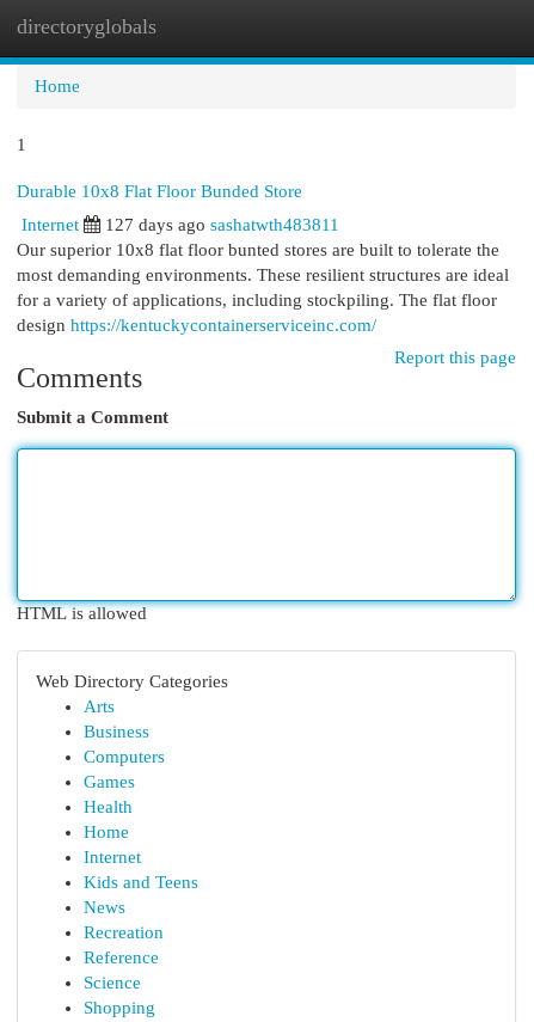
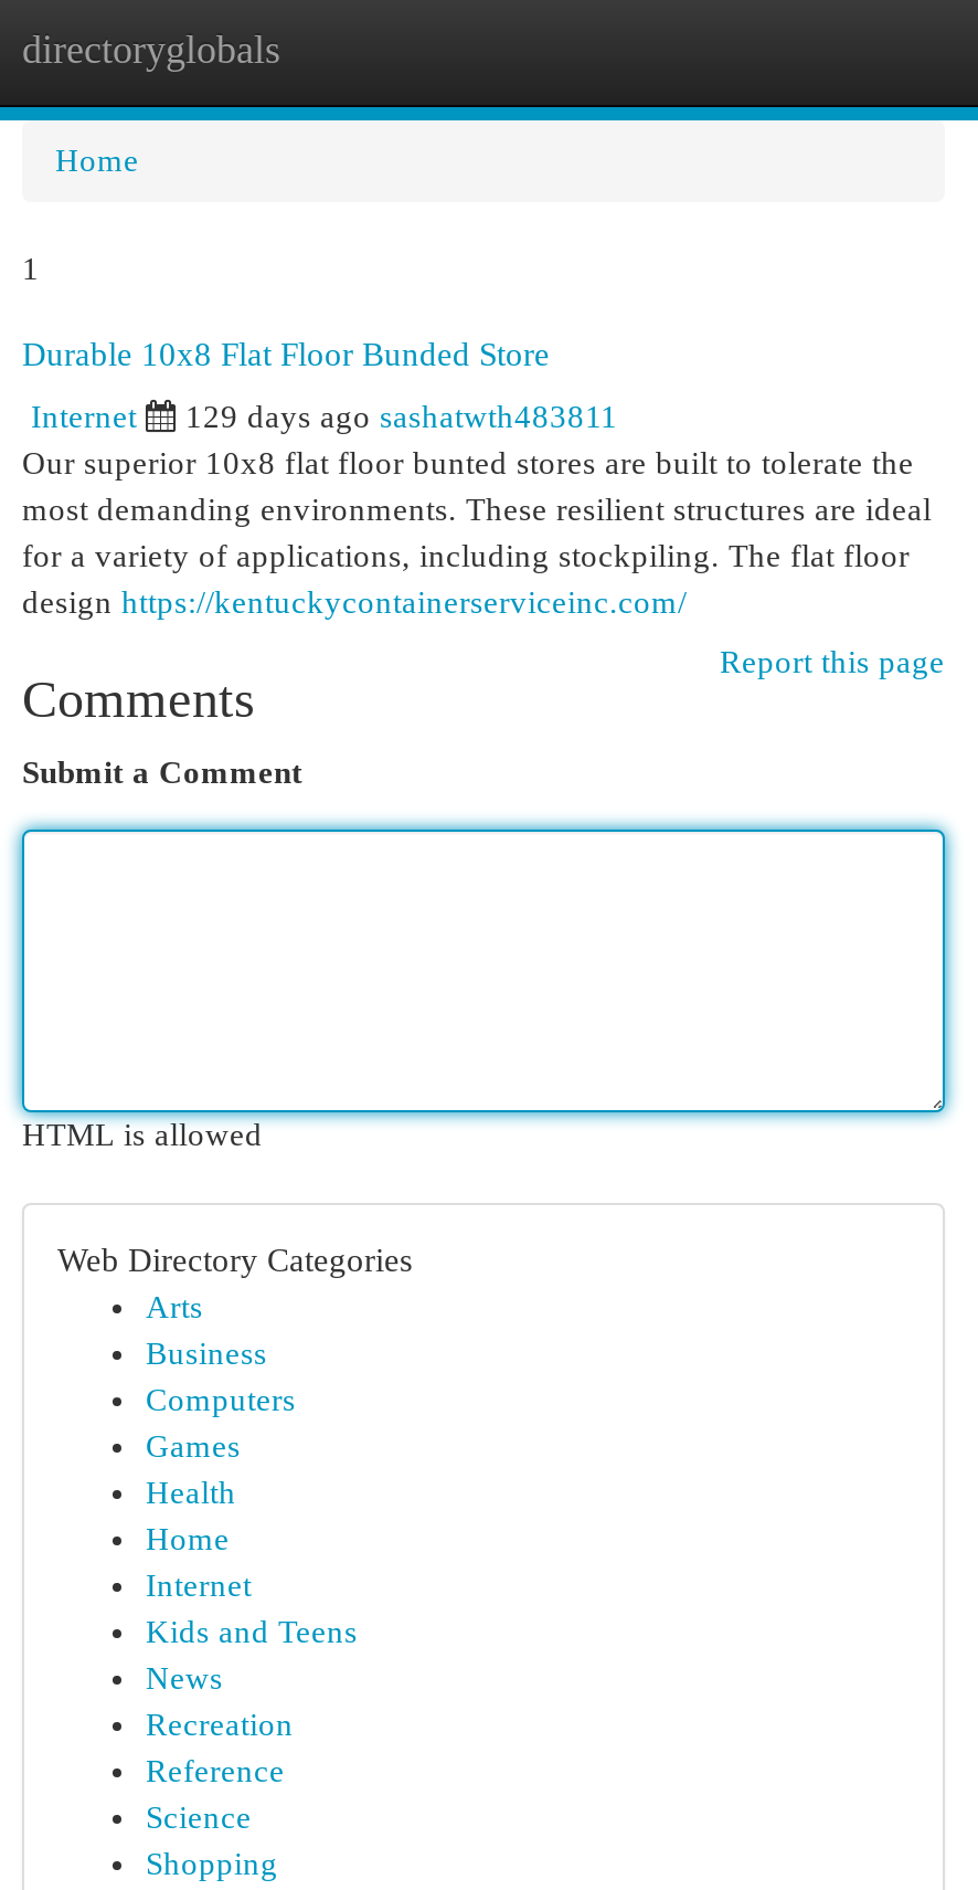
- 127 days ago sashatwth483811
+ 129 days ago sashatwth483811
